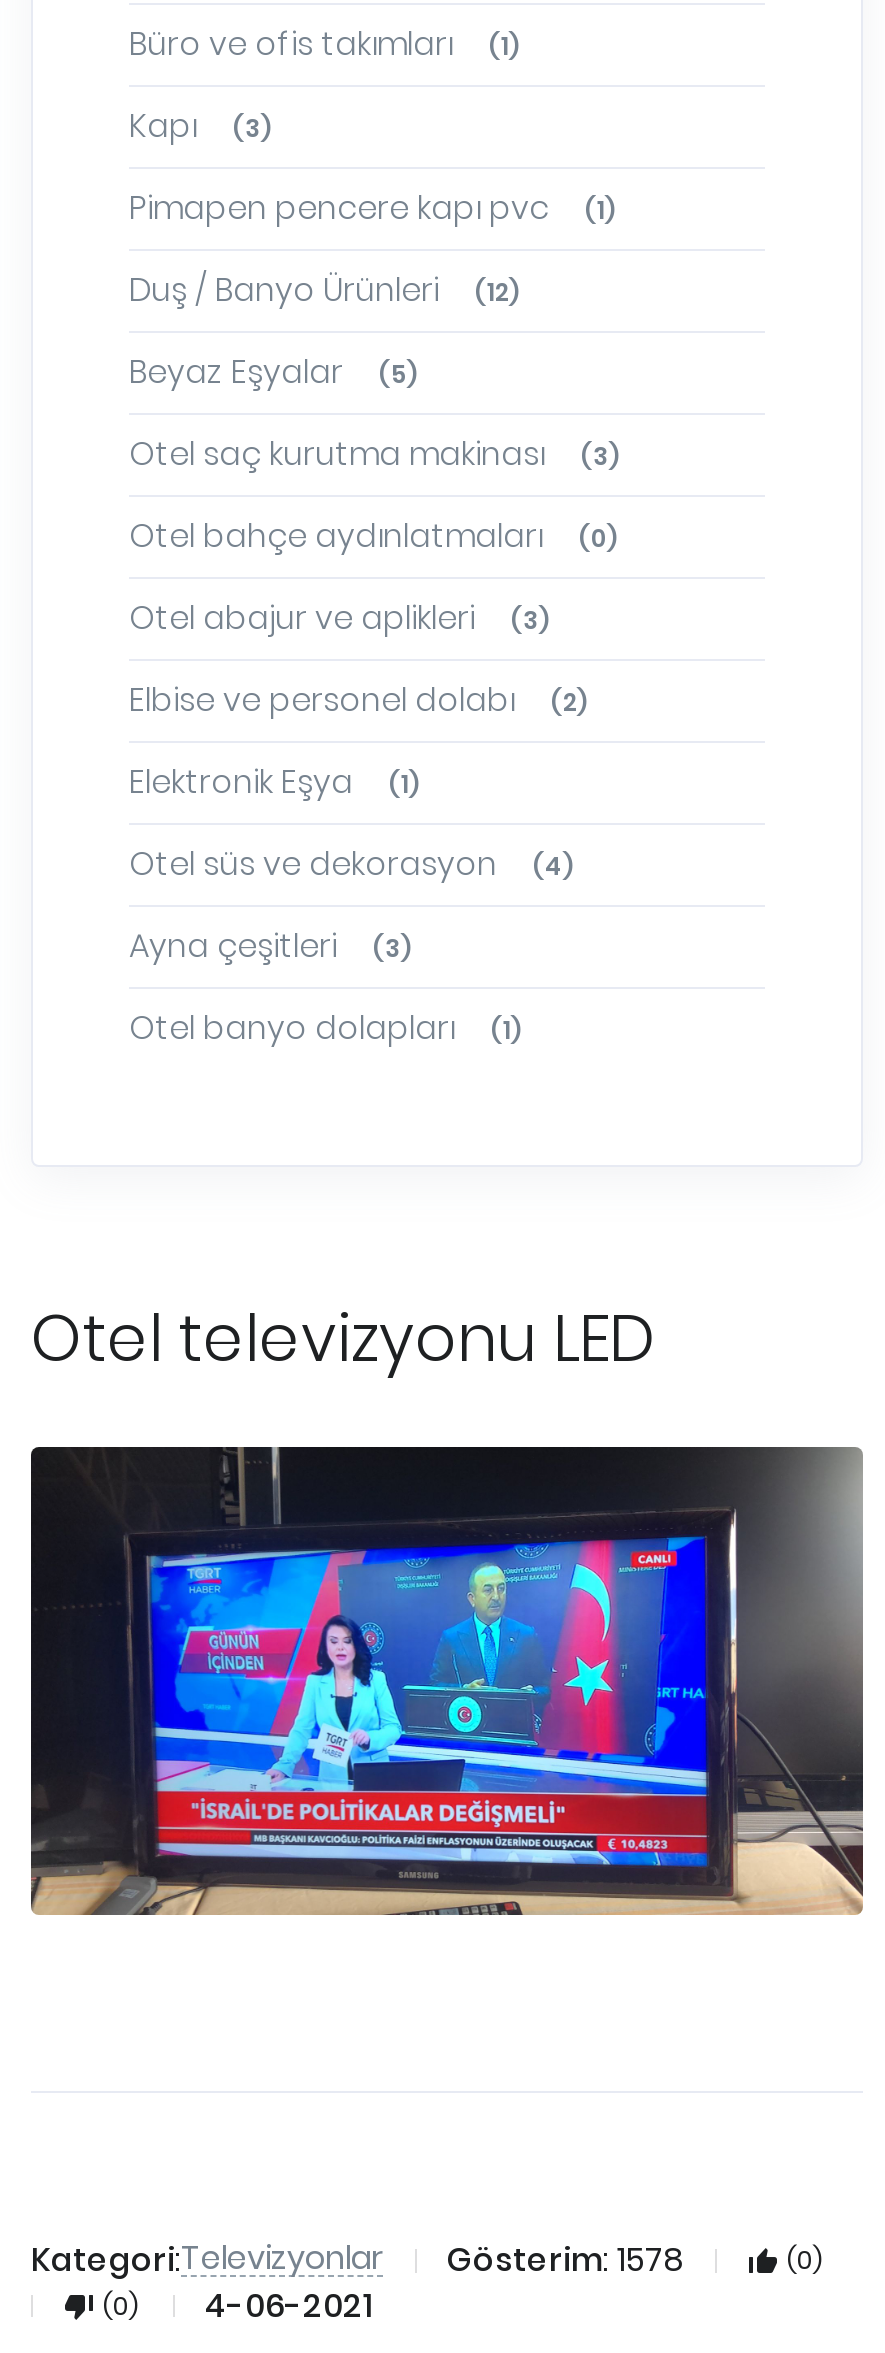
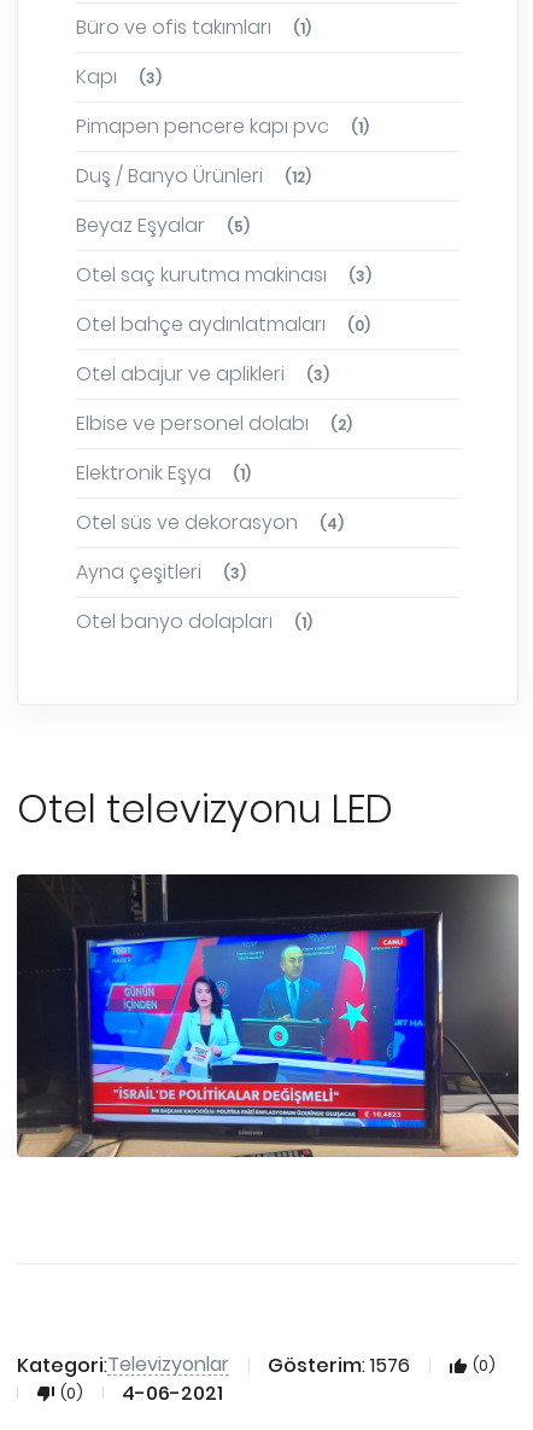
- Kategori:Televizyonlar Gösterim: 1578
+ Kategori:Televizyonlar Gösterim: 1576
